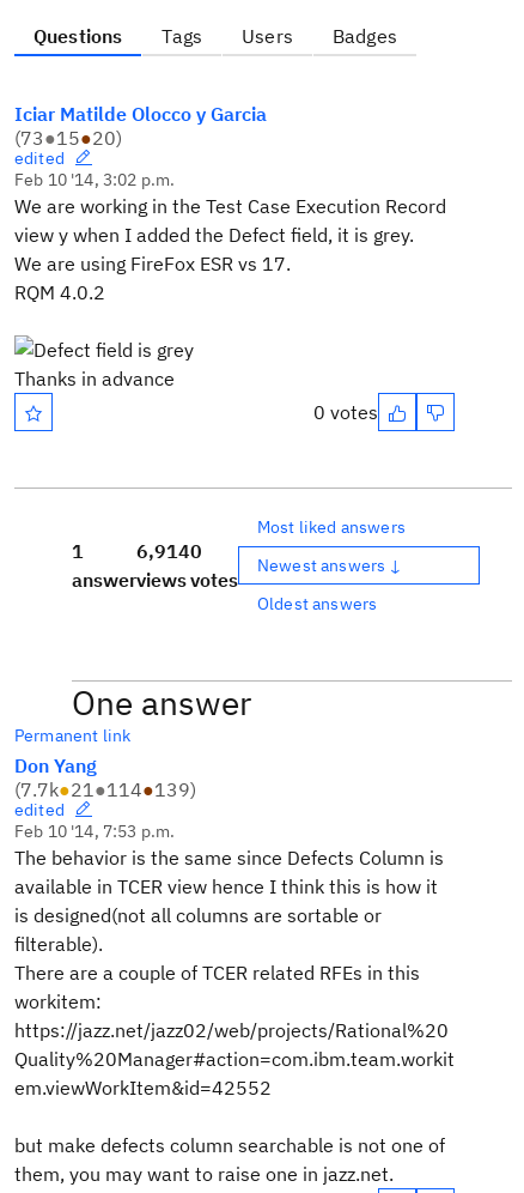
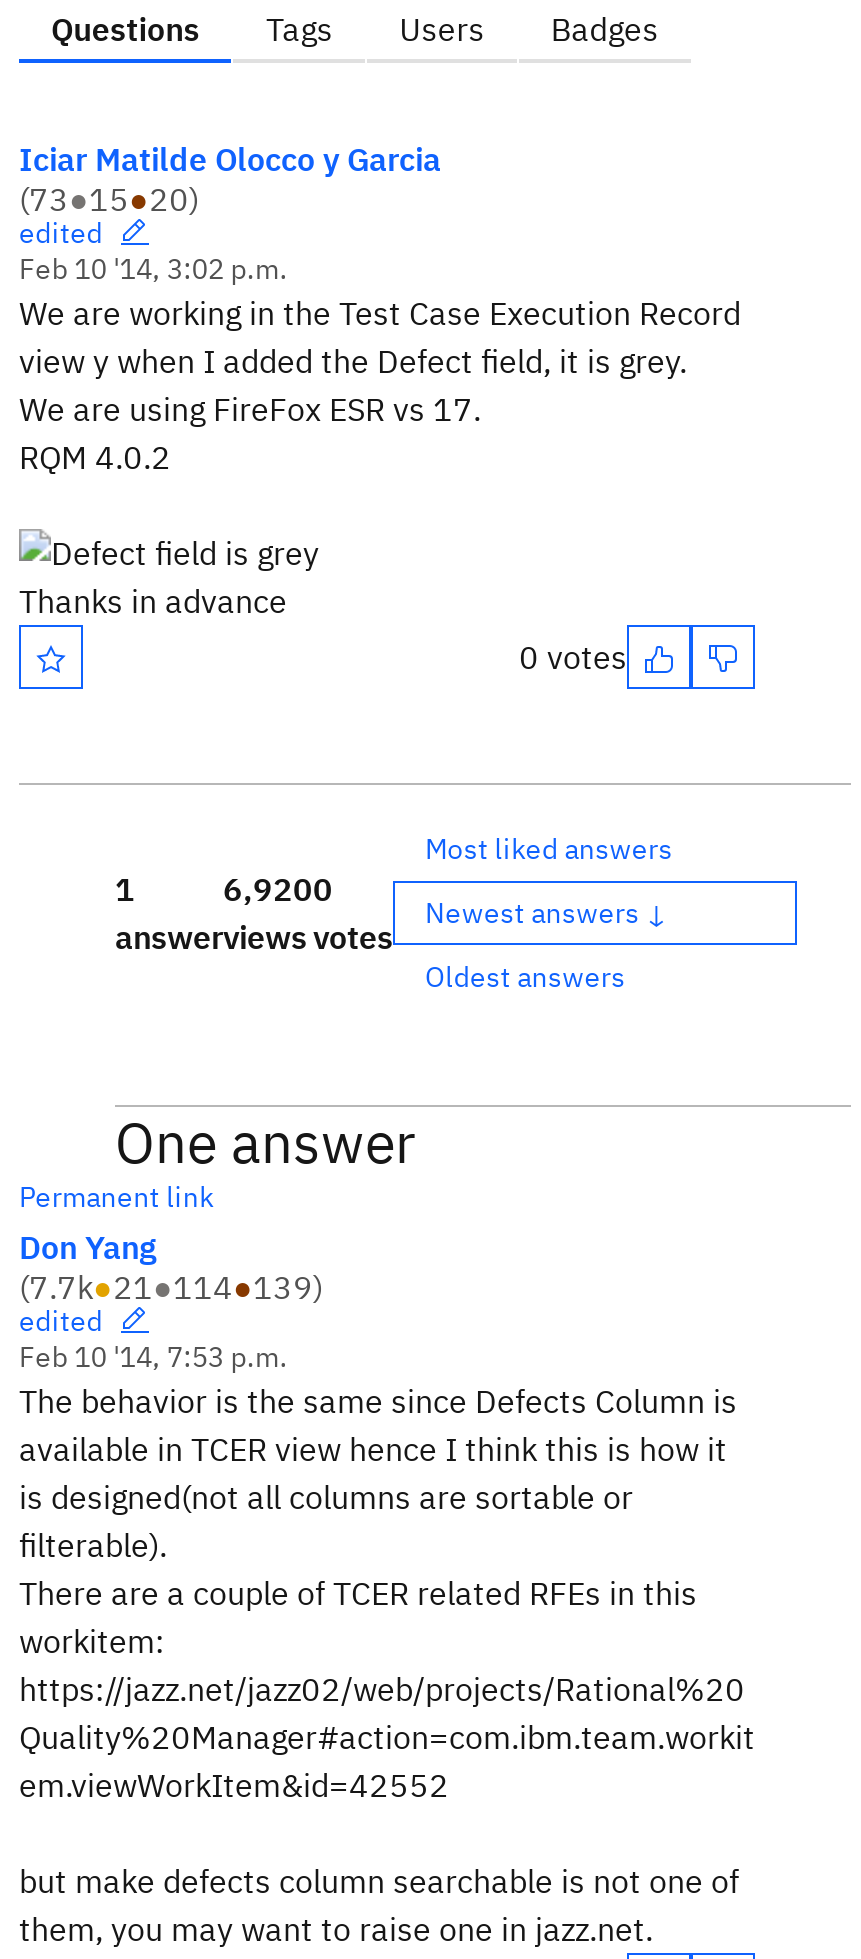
- 6,914 0
+ 6,920 0
